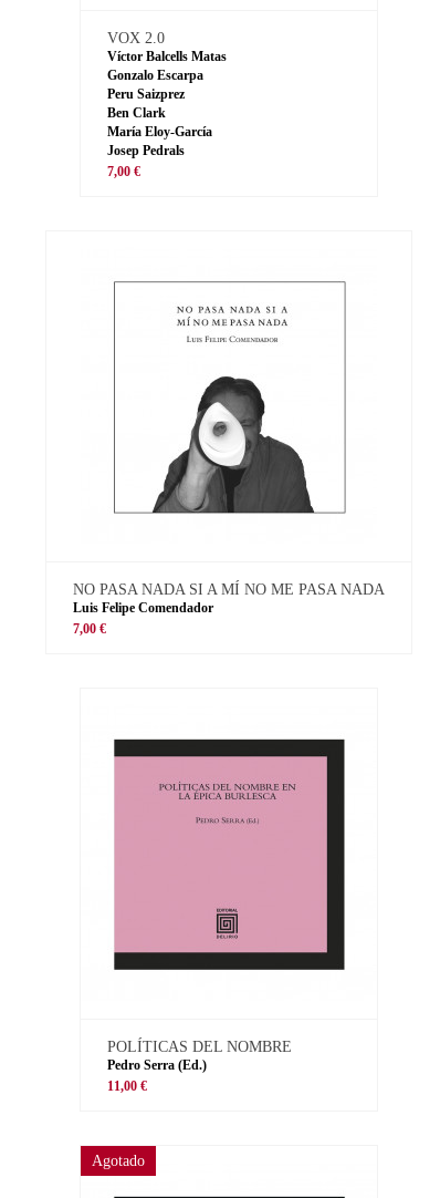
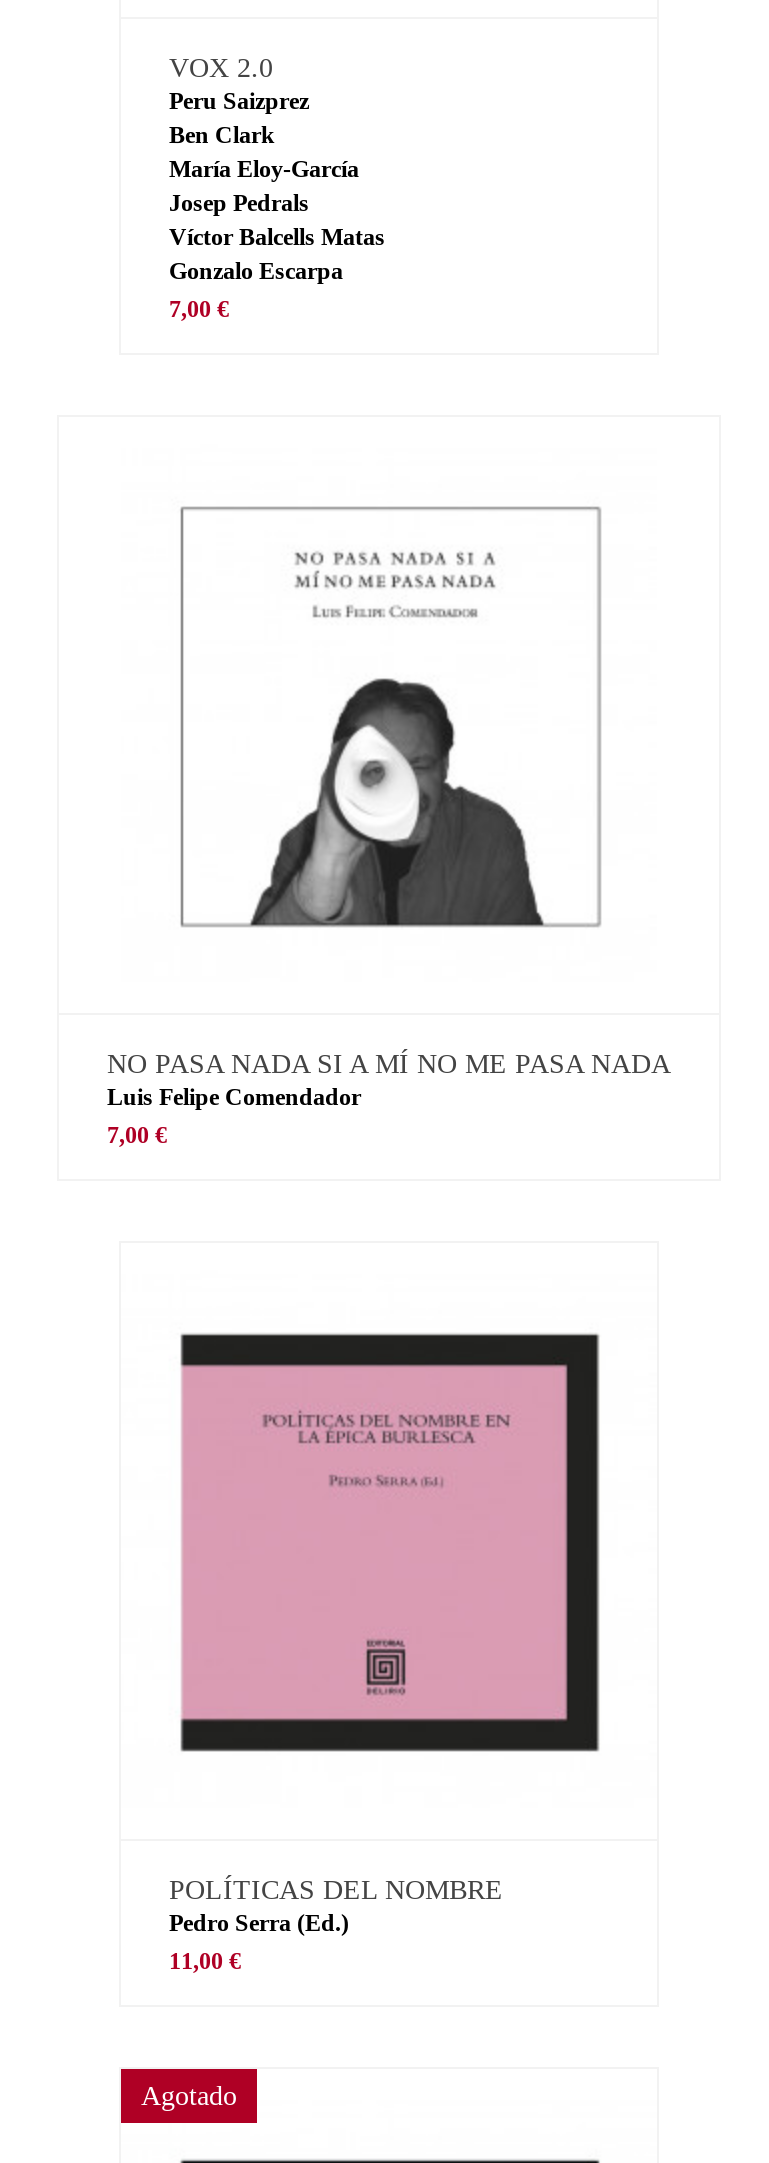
moved down: Víctor Balcells Matas | Gonzalo Escarpa

moved up: Peru Saizprez | Ben Clark | María Eloy-García | Josep Pedrals
